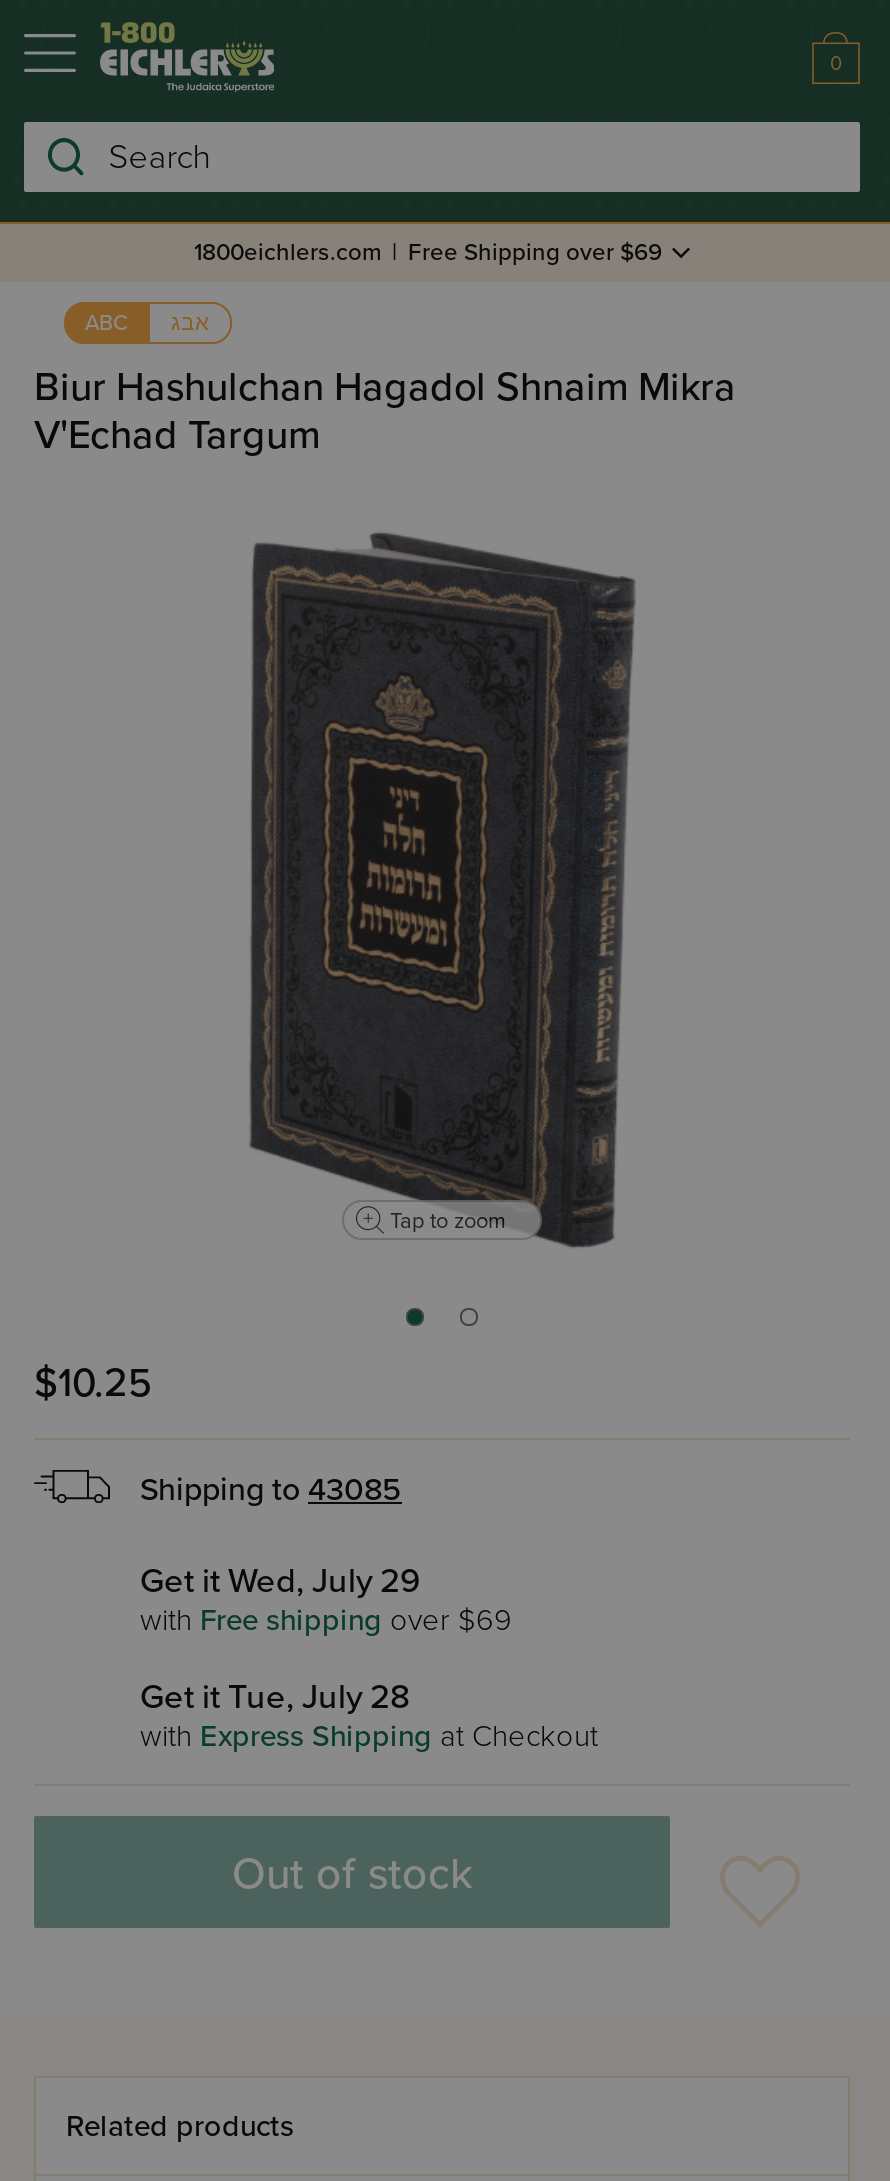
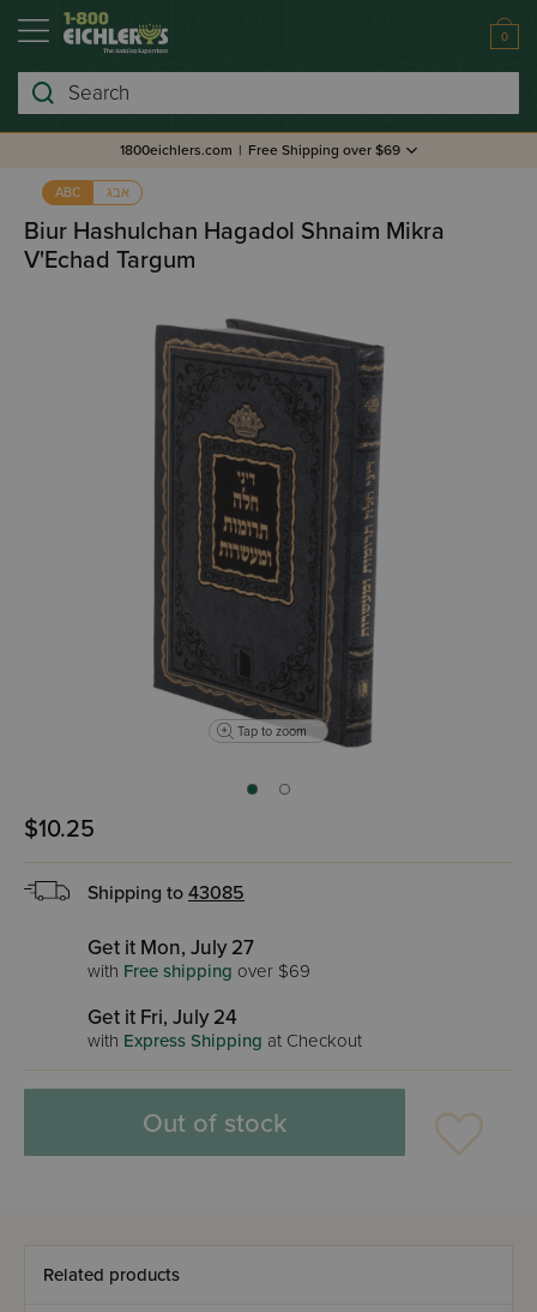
- Get it Wed, July 29
+ Get it Mon, July 27

- Get it Tue, July 28
+ Get it Fri, July 24
